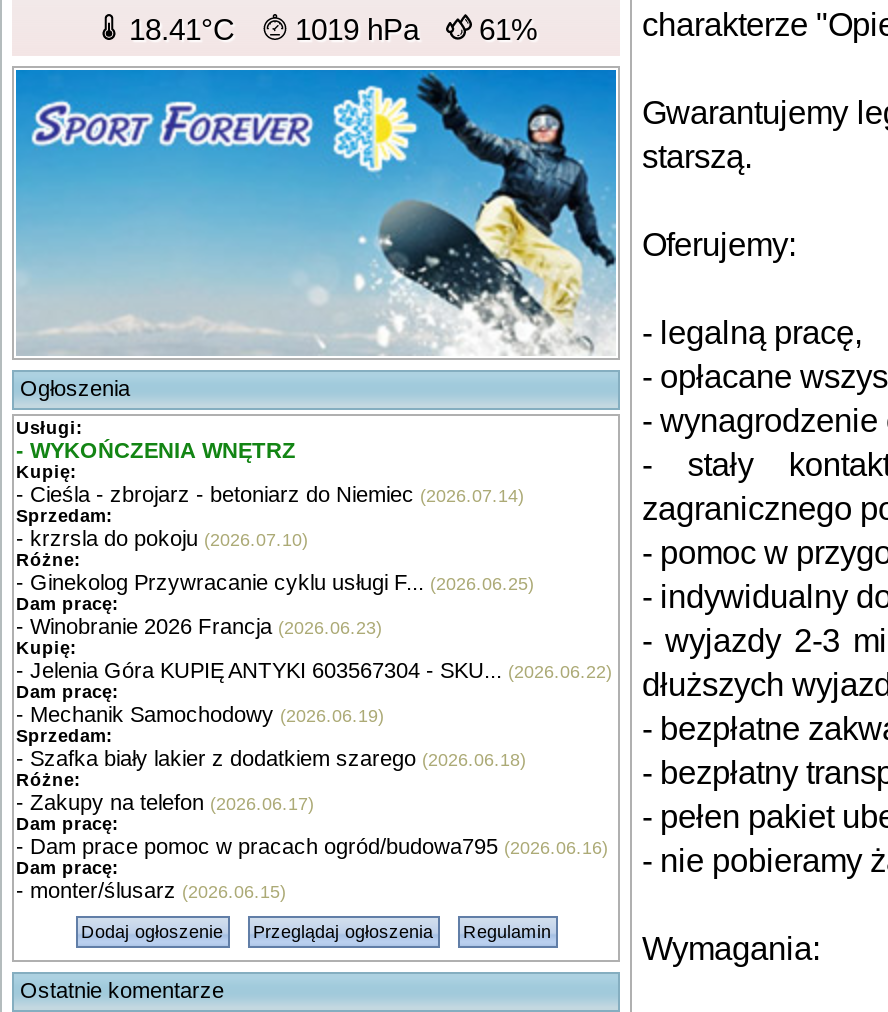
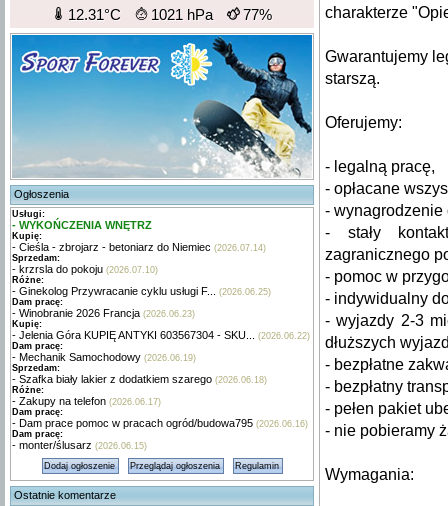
- 18.41°C
- 1019 hPa
- 61%
+ 12.31°C
+ 1021 hPa
+ 77%
